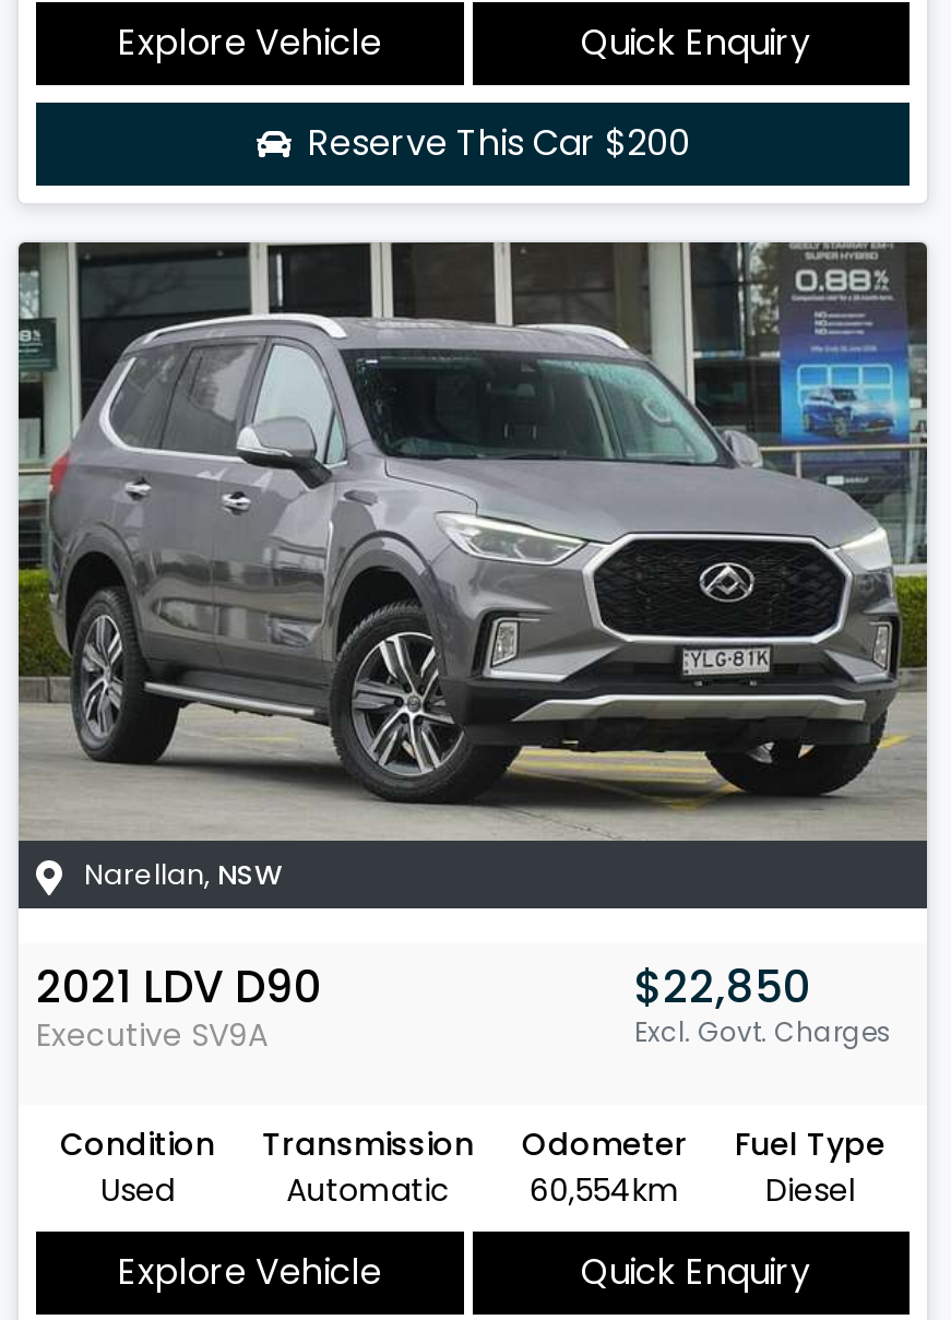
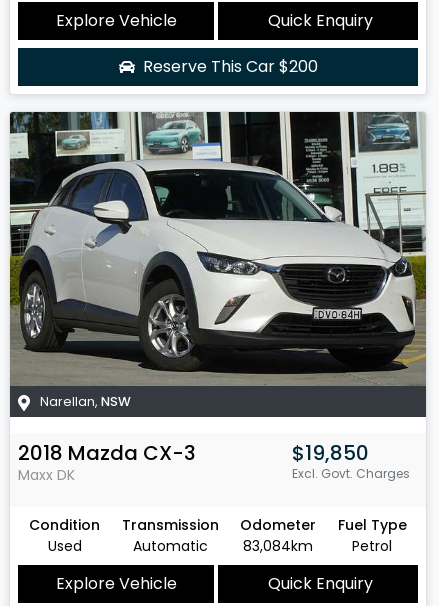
- [image]
+ [image]

- 2021 LDV D90
- Executive SV9A
+ 2018 Mazda CX-3
+ Maxx DK

- $22,850
+ $19,850

- 60,554km
+ 83,084km

- Diesel
+ Petrol
